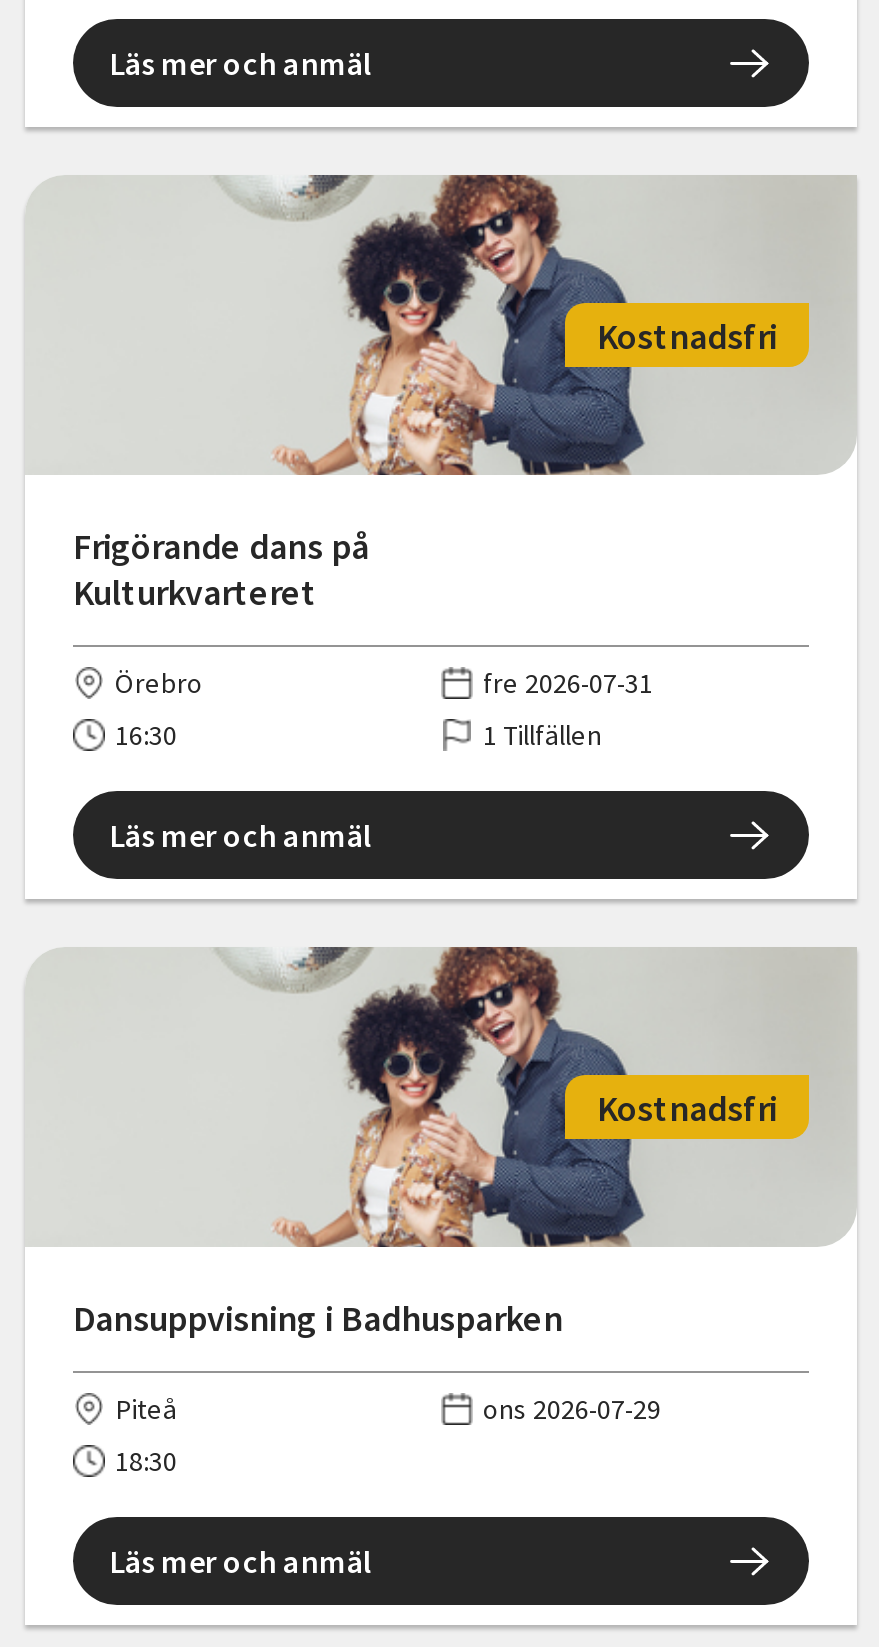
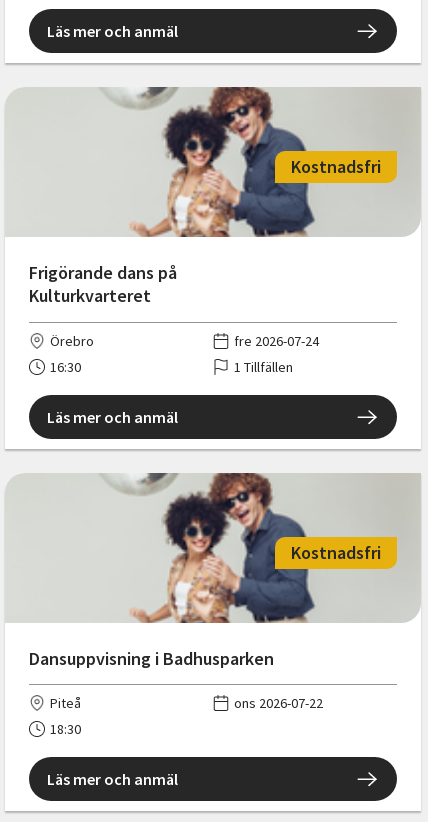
- fre 2026-07-31
+ fre 2026-07-24

- ons 2026-07-29
+ ons 2026-07-22
